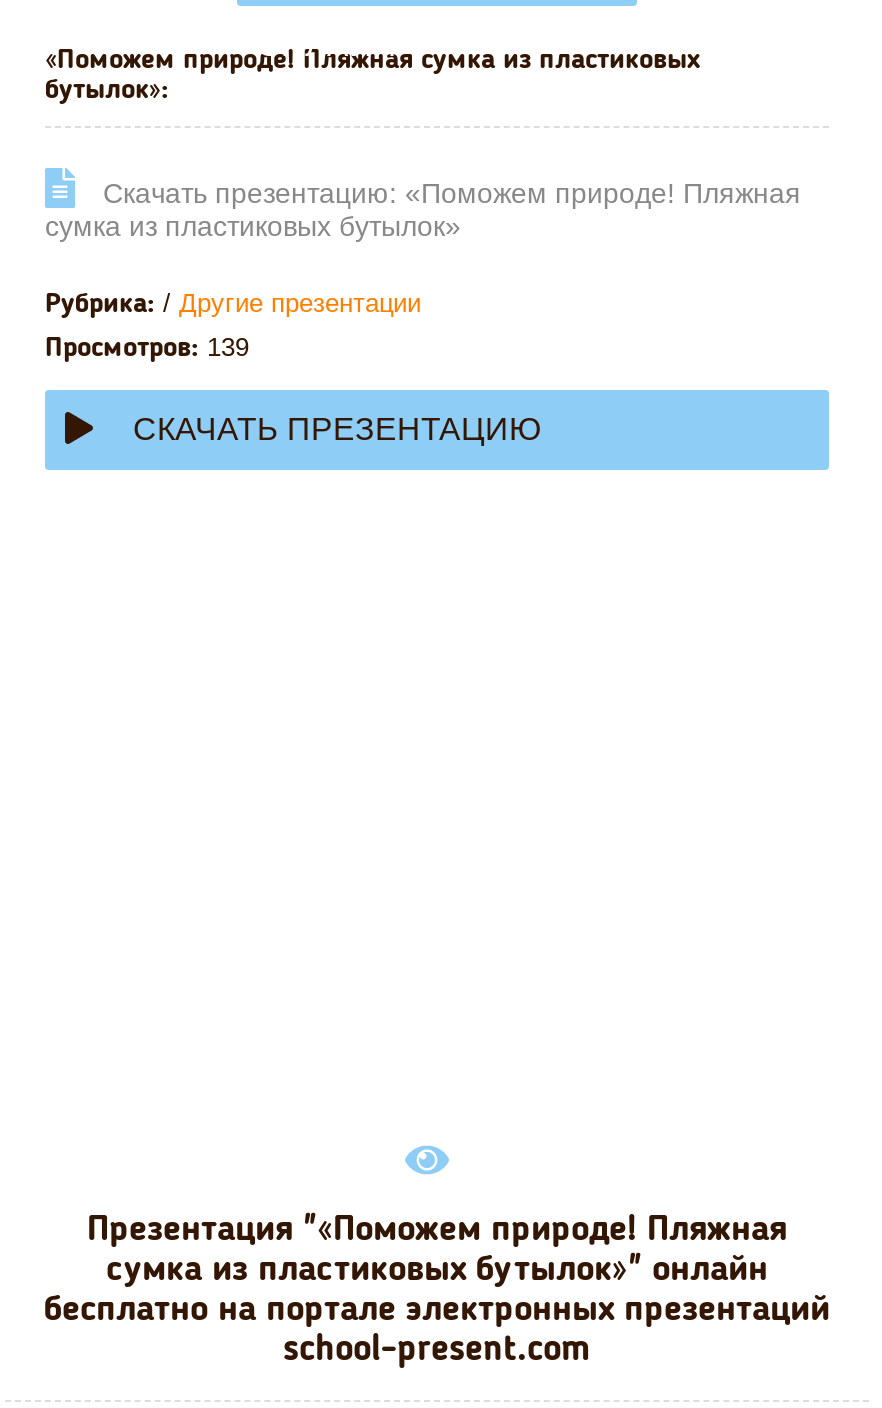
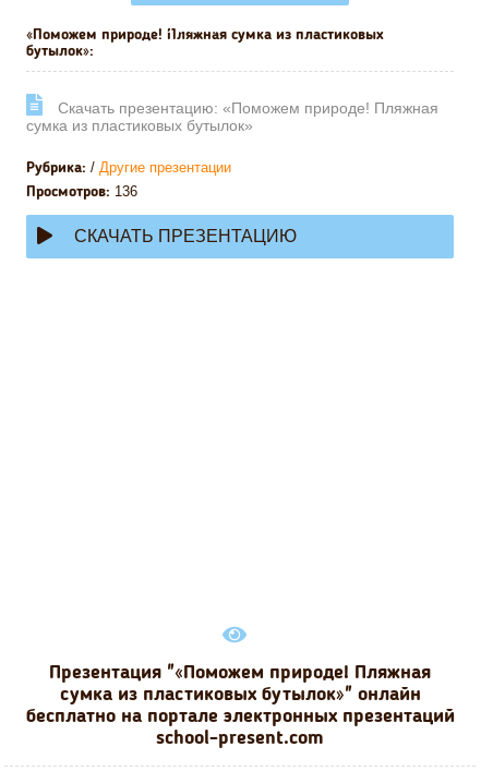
- Просмотров: 139
+ Просмотров: 136
